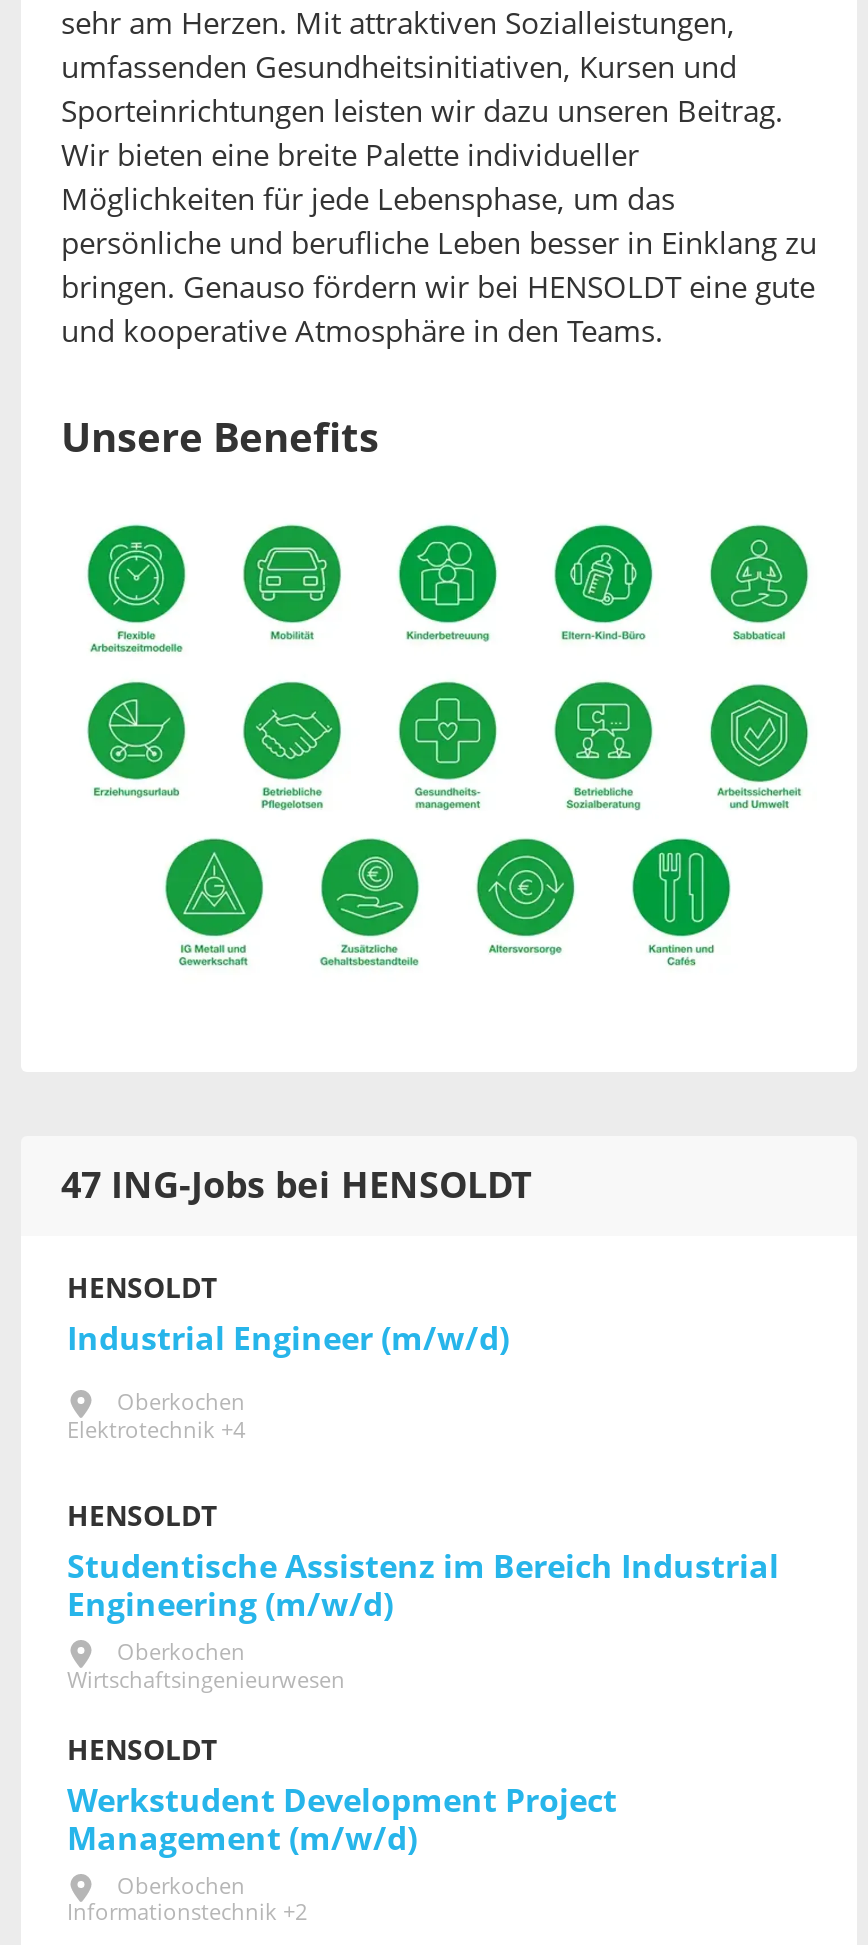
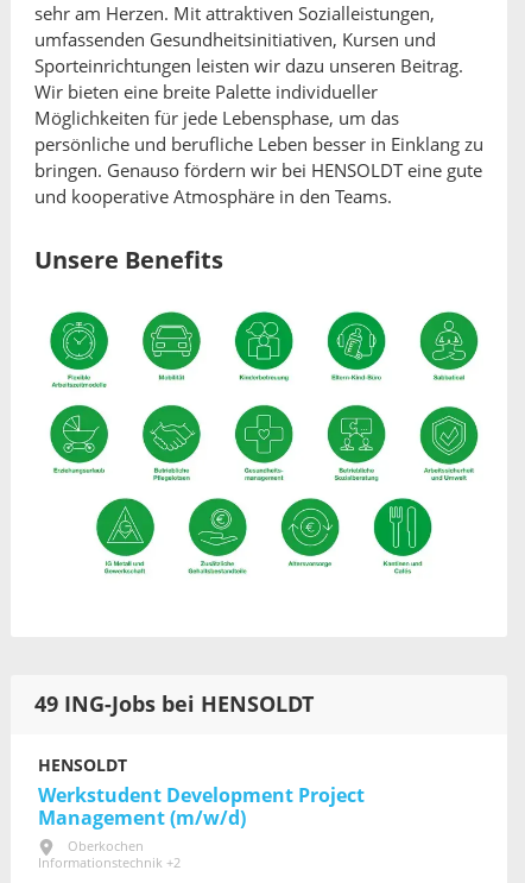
- 47 ING-Jobs bei HENSOLDT
- HENSOLDT
- Industrial Engineer (m/w/d)
- Oberkochen
- Elektrotechnik +4
- HENSOLDT
- Studentische Assistenz im Bereich Industrial
- Engineering (m/w/d)
- Oberkochen
- Wirtschaftsingenieurwesen
+ 49 ING-Jobs bei HENSOLDT
